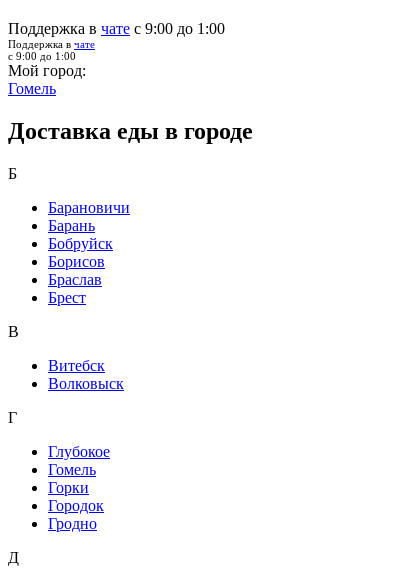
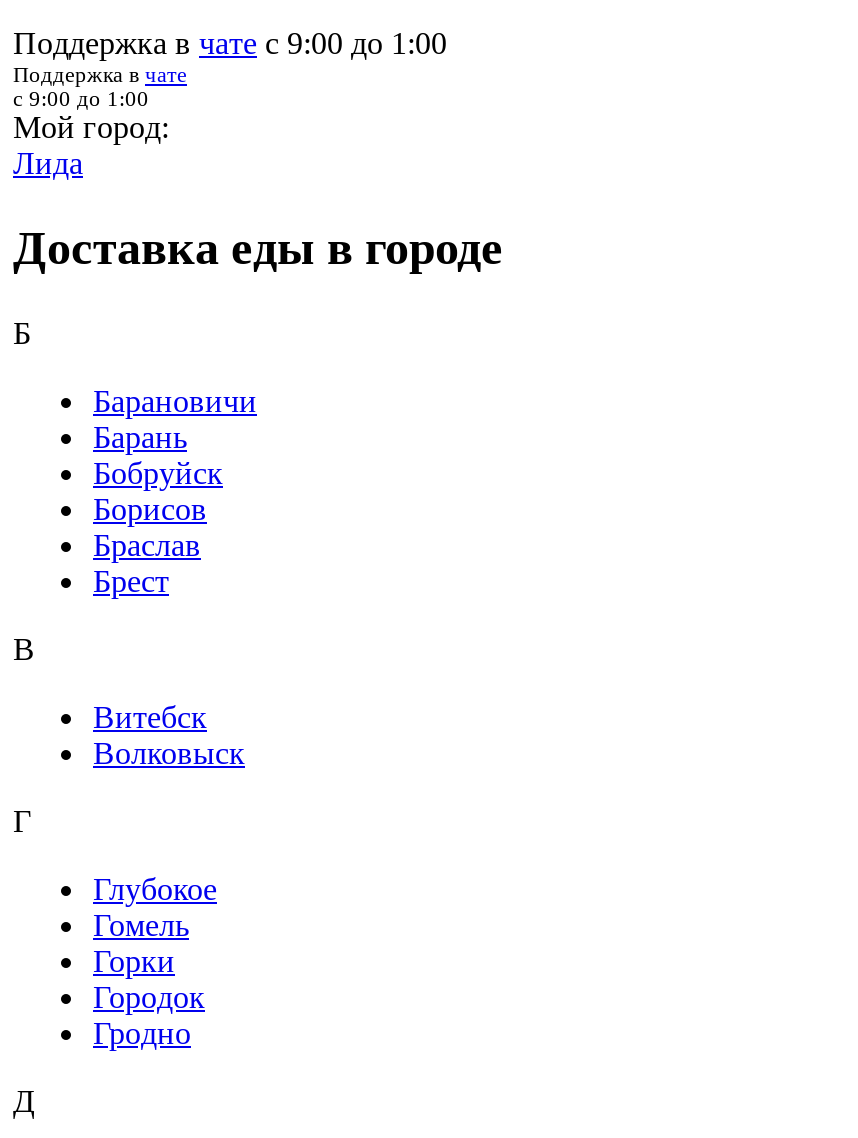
- Гомель
+ Лида
